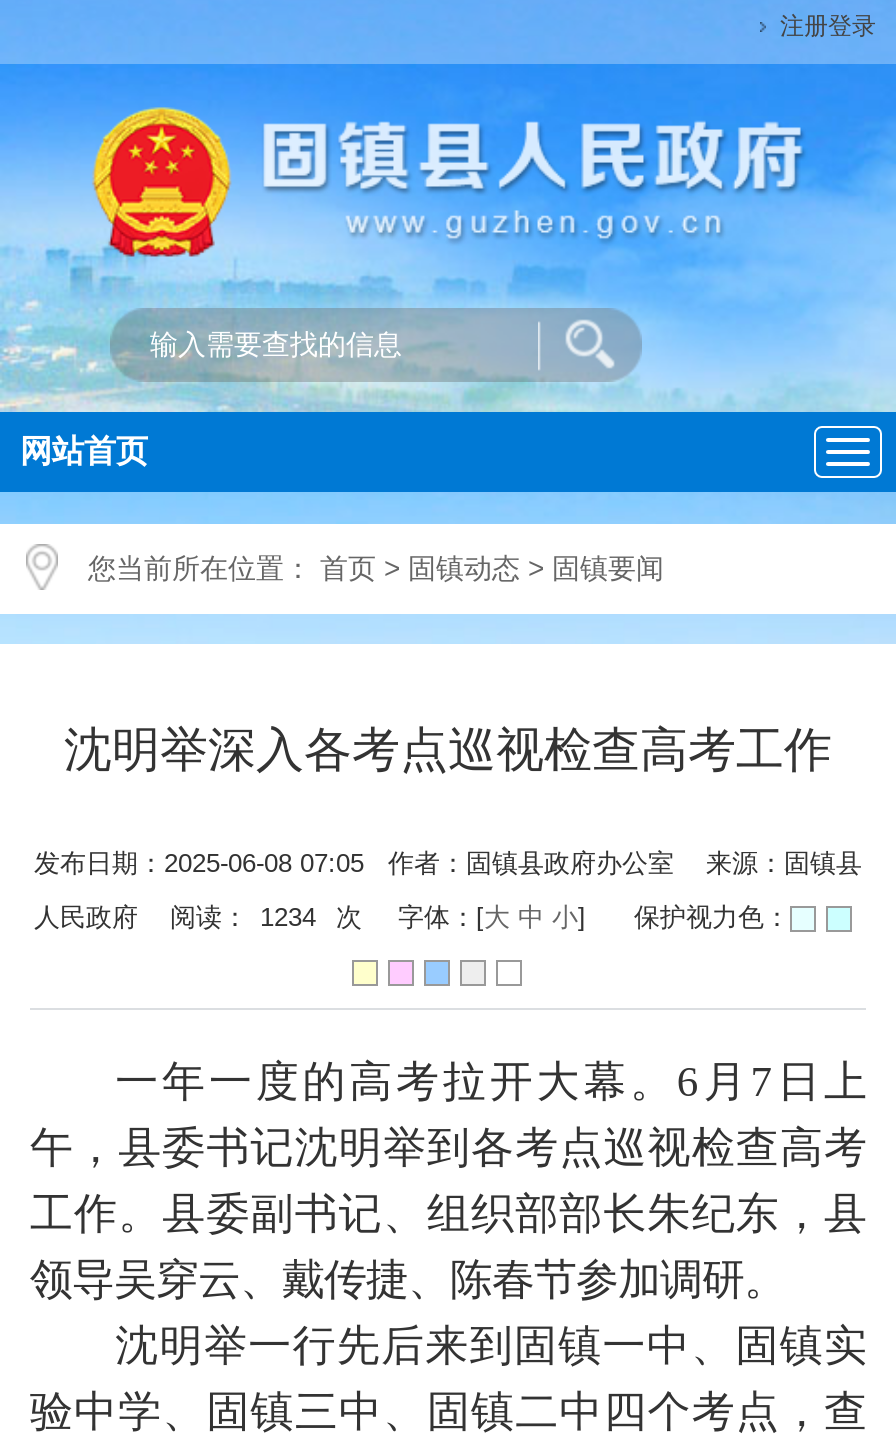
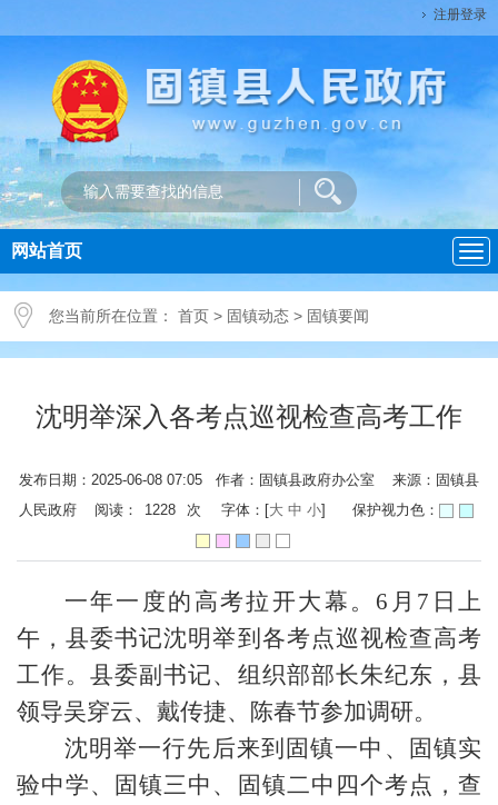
- 人民政府 阅读： 1234 次 字体：[大 中 小]
+ 人民政府 阅读： 1228 次 字体：[大 中 小]
